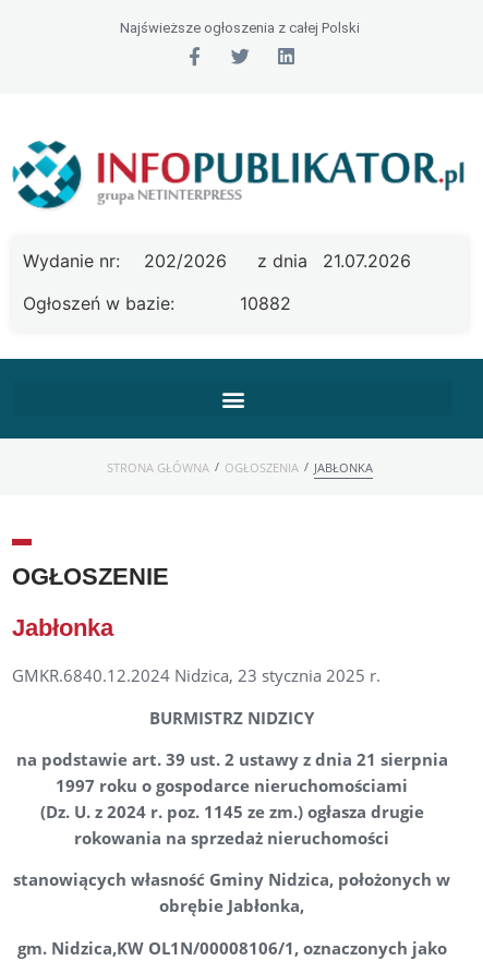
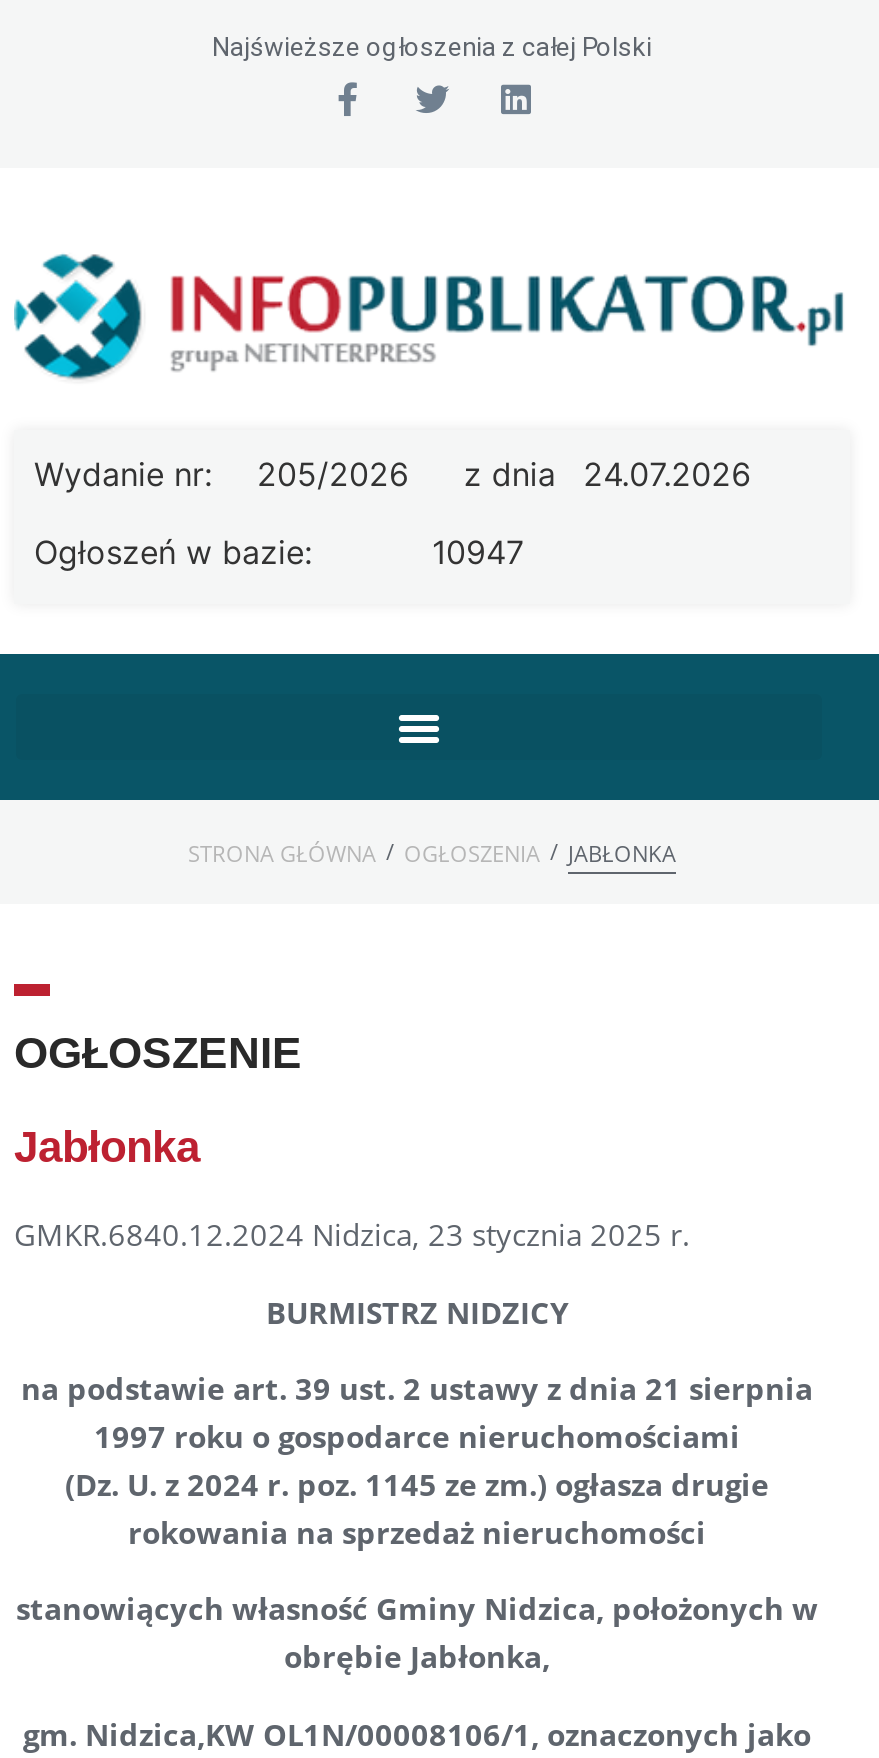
- 202/2026
+ 205/2026

- 21.07.2026
+ 24.07.2026

- 10882
+ 10947
